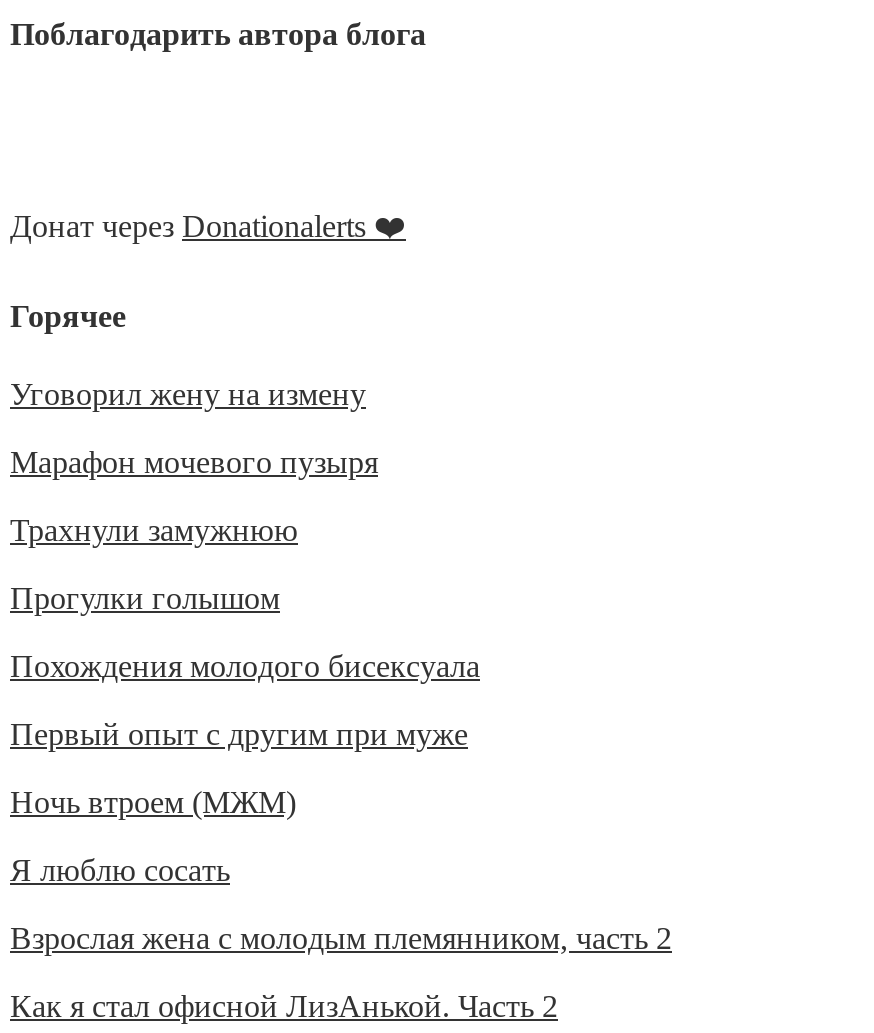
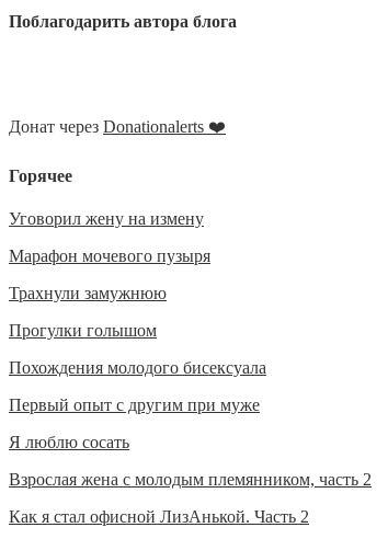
- Ночь втроем (МЖМ)
